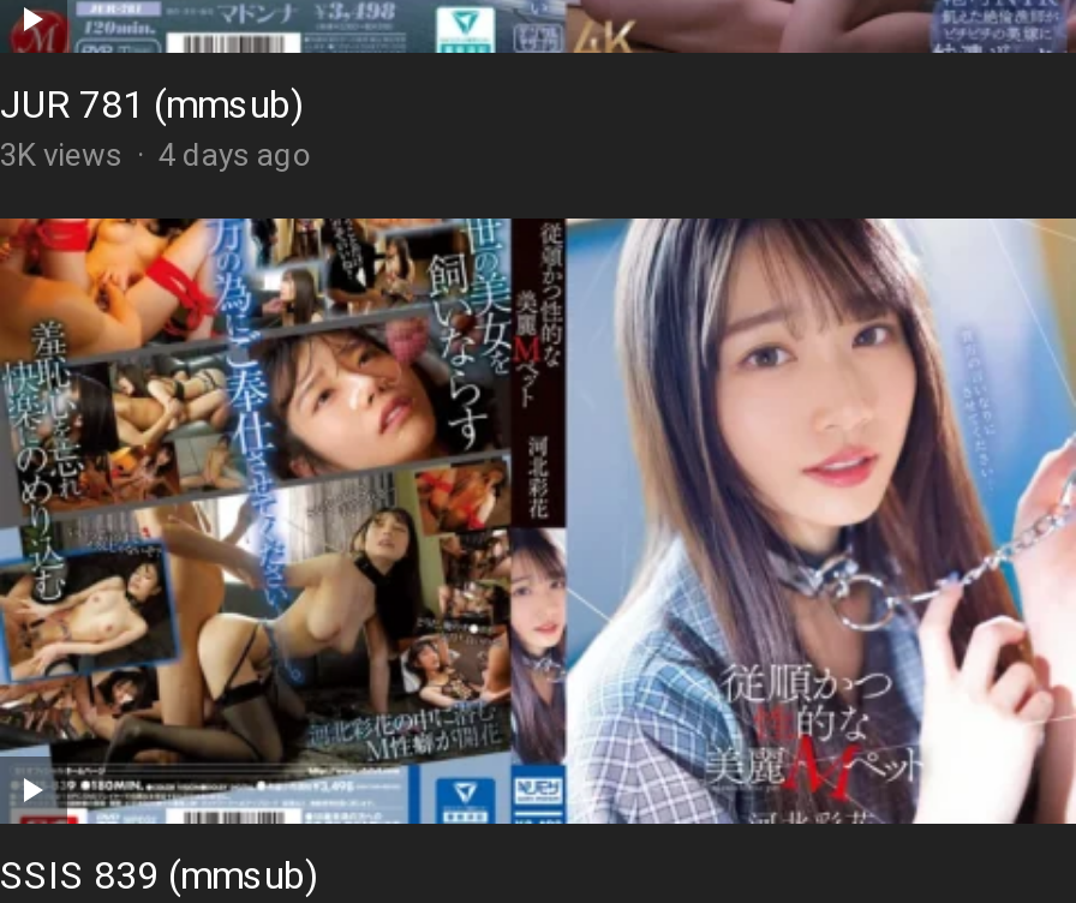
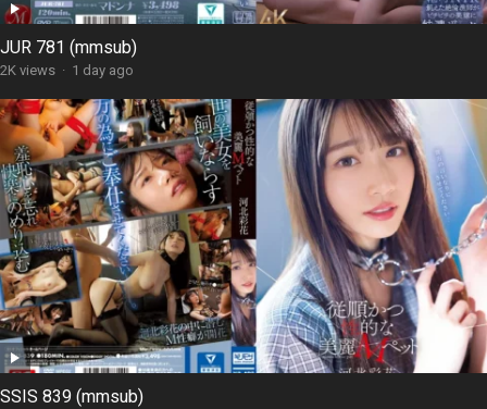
- 3K views · 4 days ago
+ 2K views · 1 day ago
